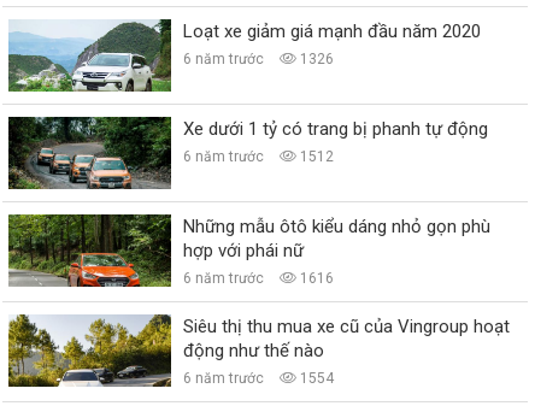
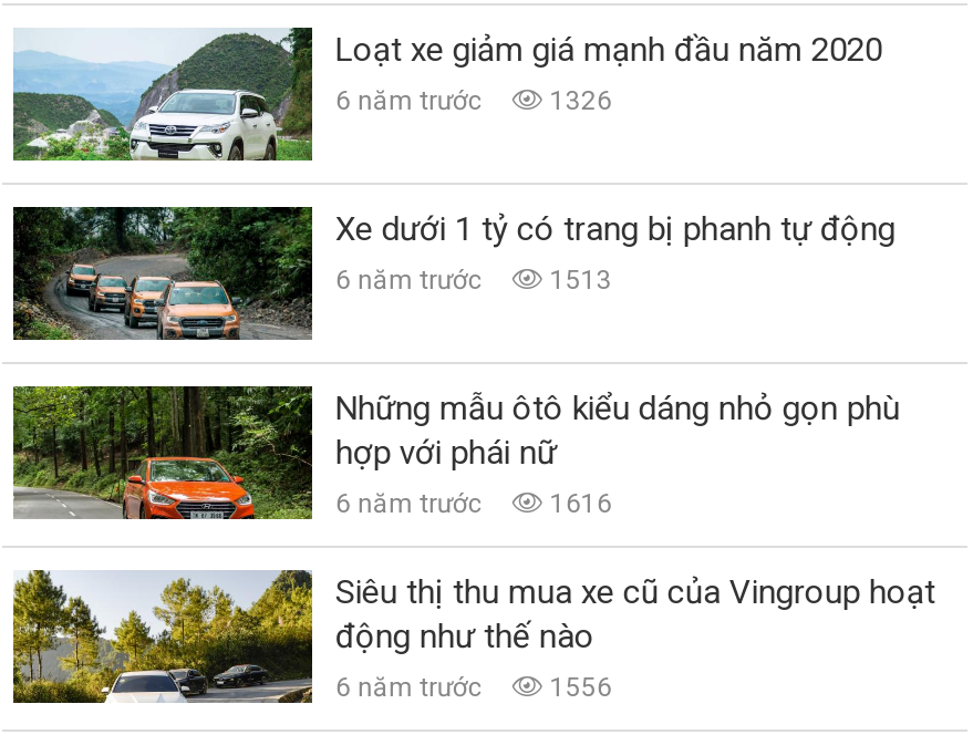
- 6 năm trước 1512
+ 6 năm trước 1513

- 6 năm trước 1554
+ 6 năm trước 1556
